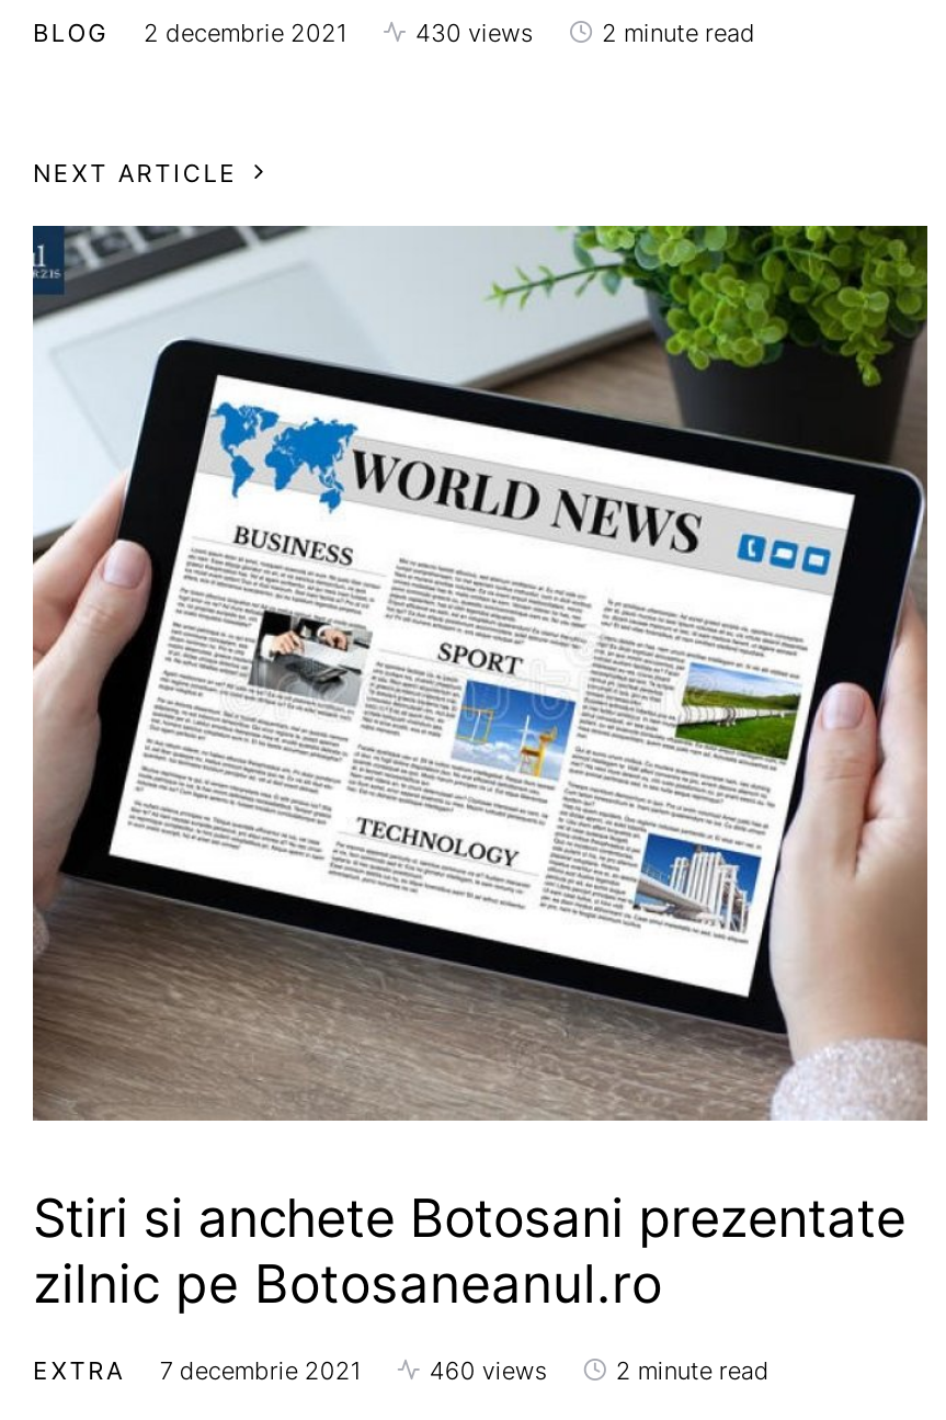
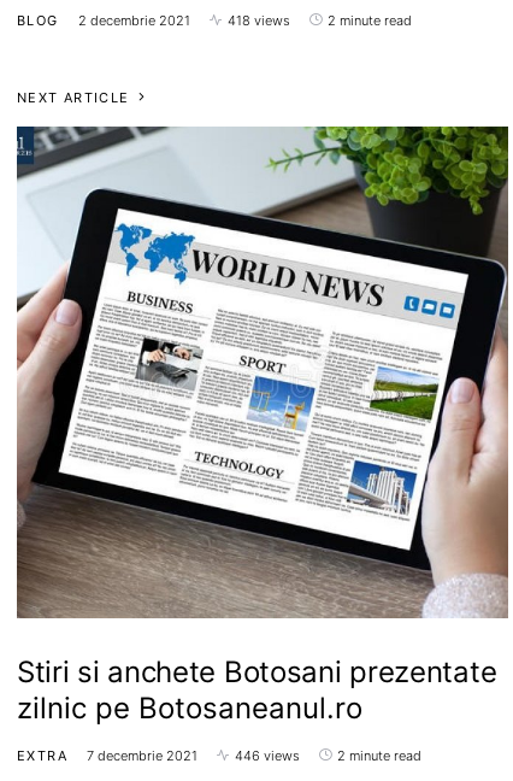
- 430 views
+ 418 views

- 460 views
+ 446 views
